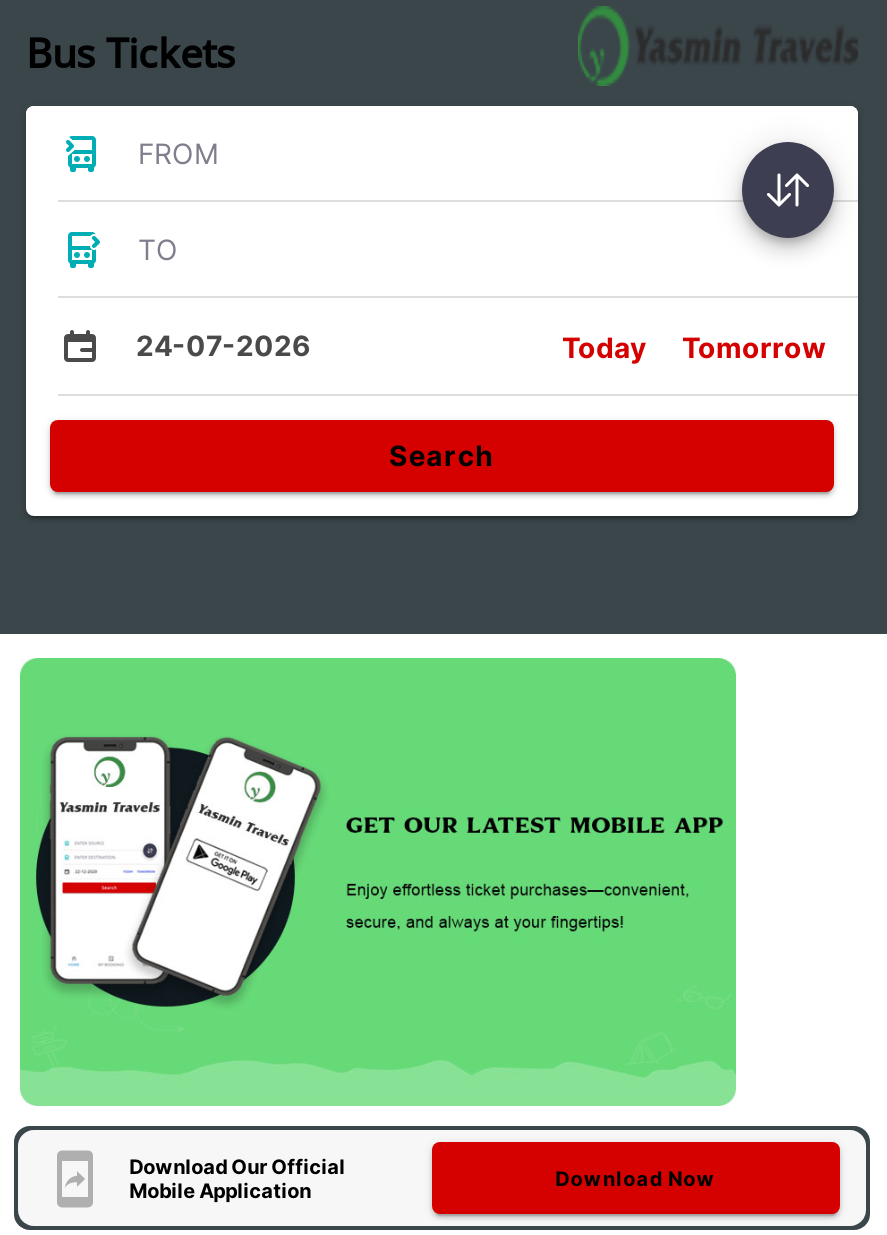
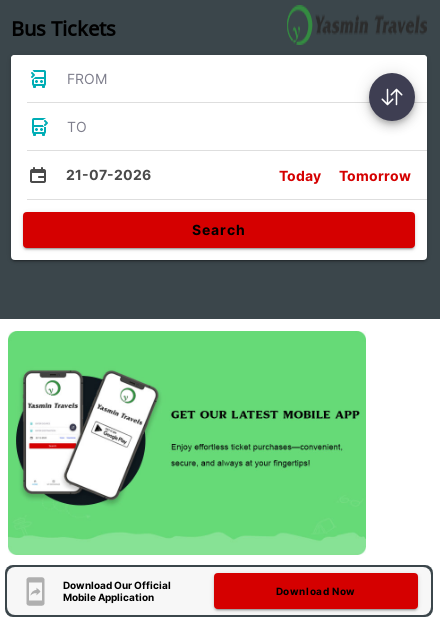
- 24-07-2026
+ 21-07-2026
